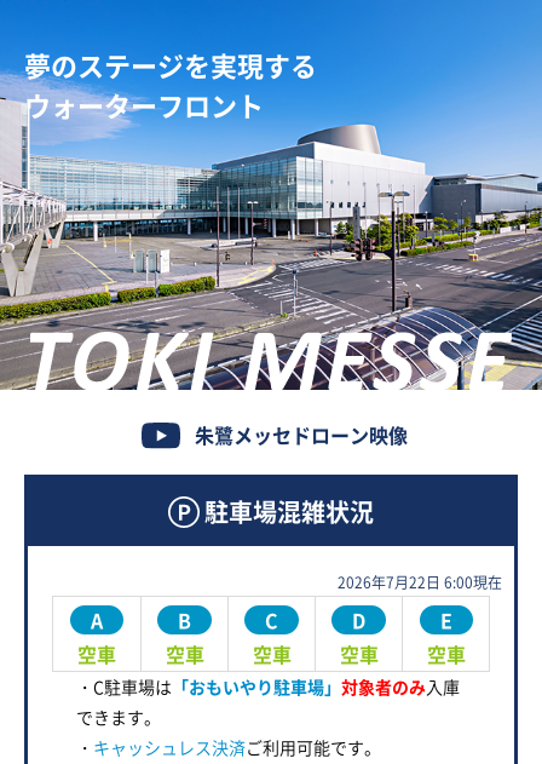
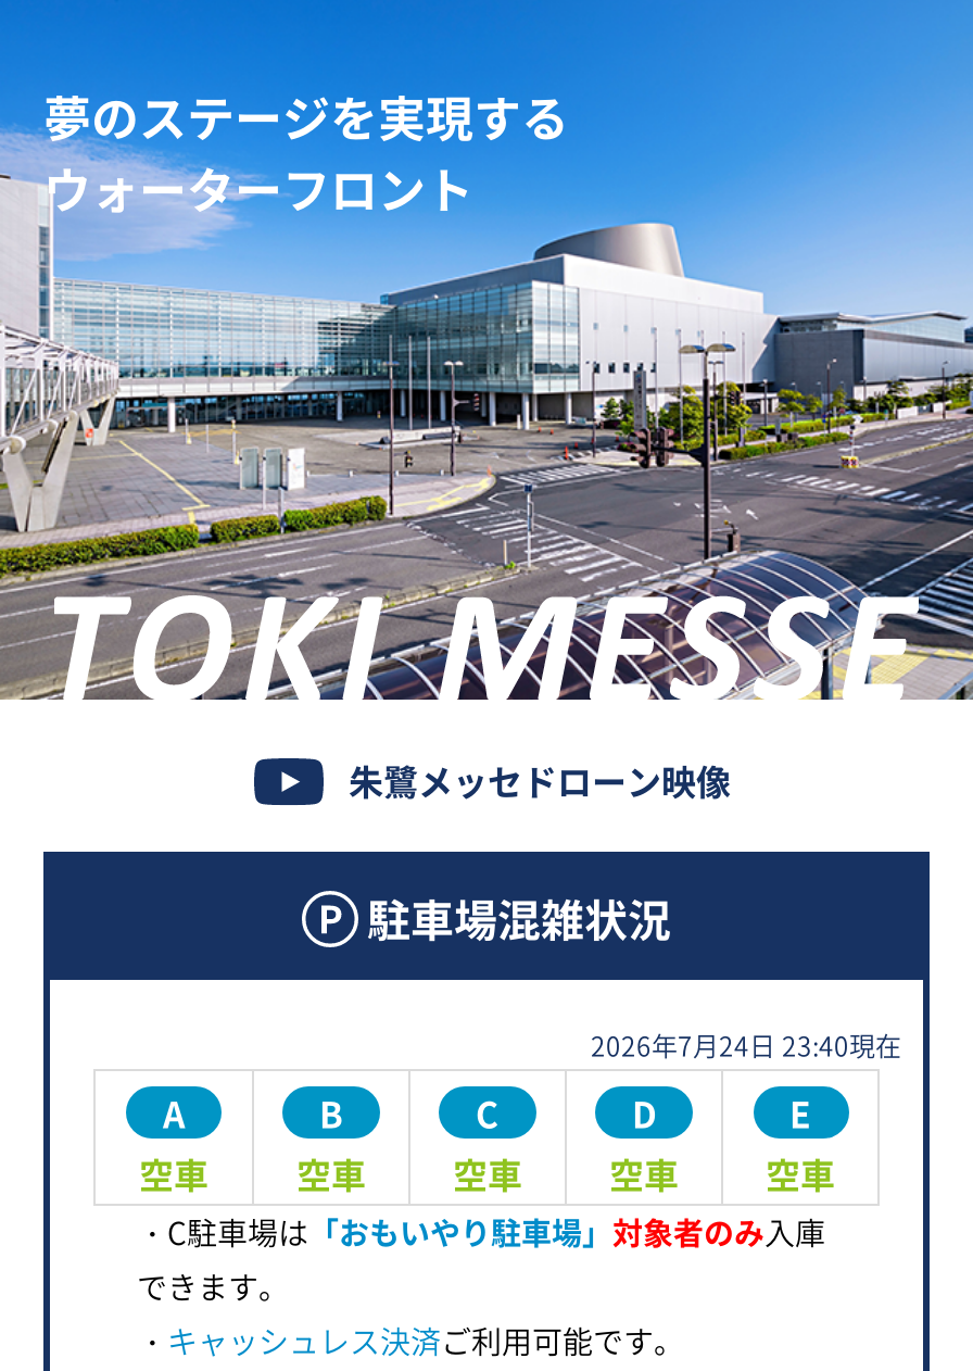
- 2026年7月22日 6:00現在
+ 2026年7月24日 23:40現在
